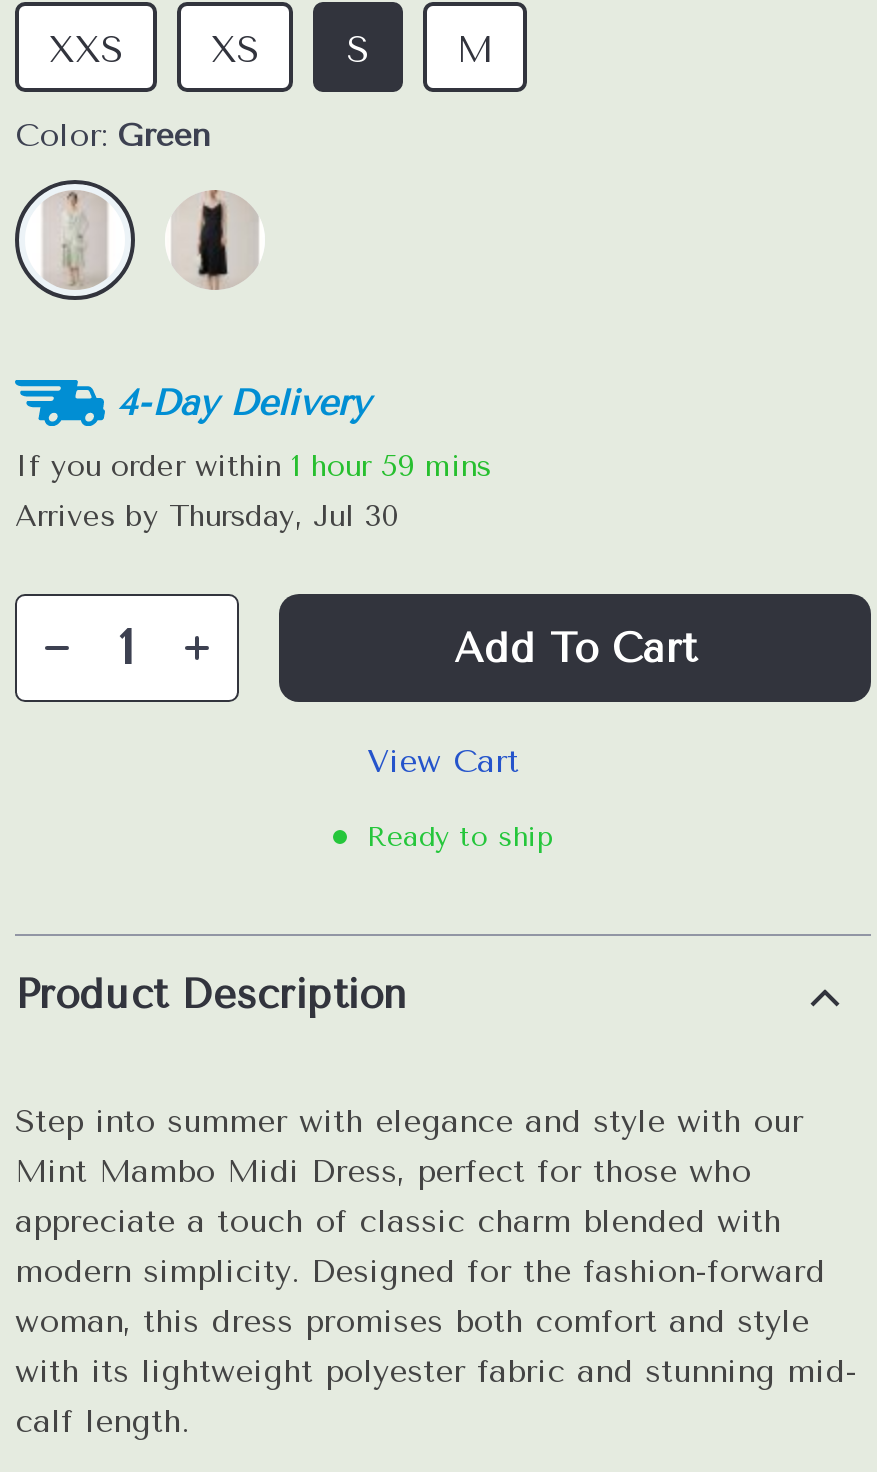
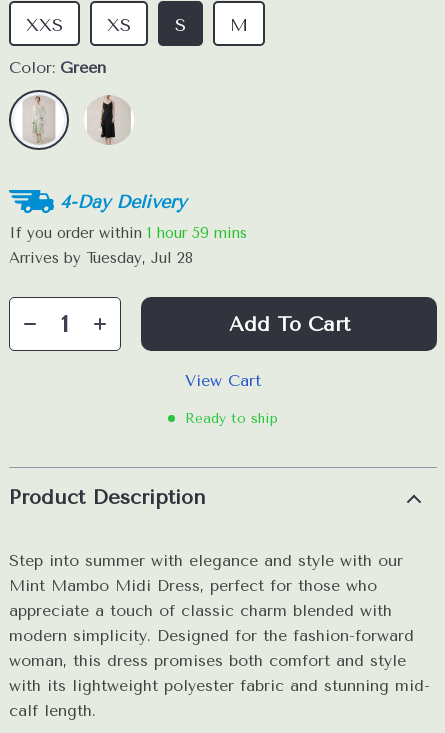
- Arrives by Thursday, Jul 30
+ Arrives by Tuesday, Jul 28
